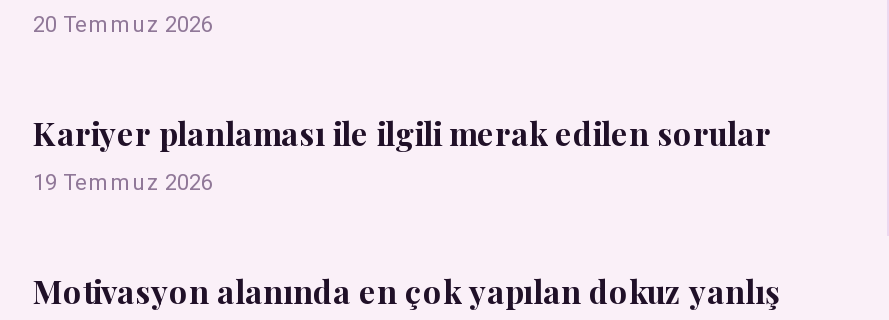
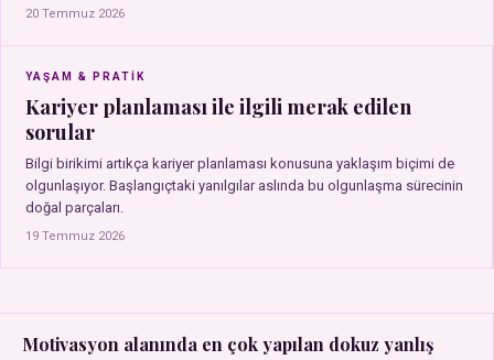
- Kariyer planlaması ile ilgili merak edilen sorular
+ YAŞAM & PRATIK
+ Kariyer planlaması ile ilgili merak edilen
+ sorular
+ Bilgi birikimi artıkça kariyer planlaması konusuna yaklaşım biçimi de
+ olgunlaşıyor. Başlangıçtaki yanılgılar aslında bu olgunlaşma sürecinin
+ doğal parçaları.
